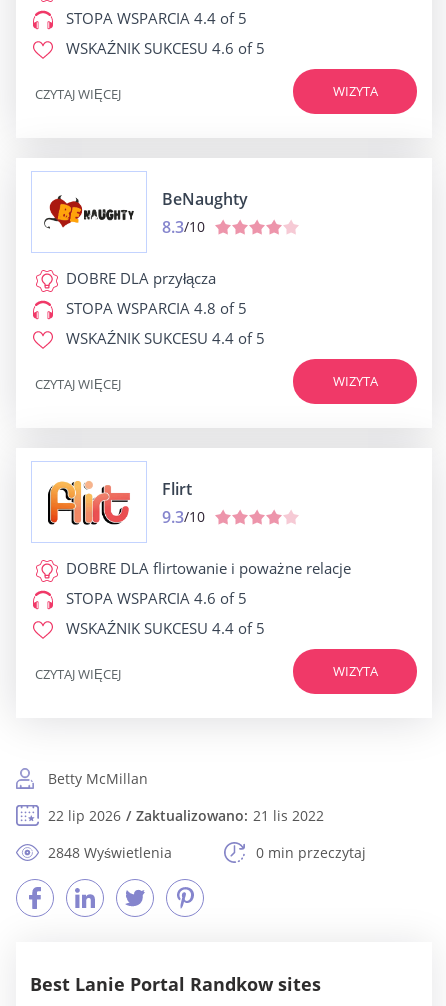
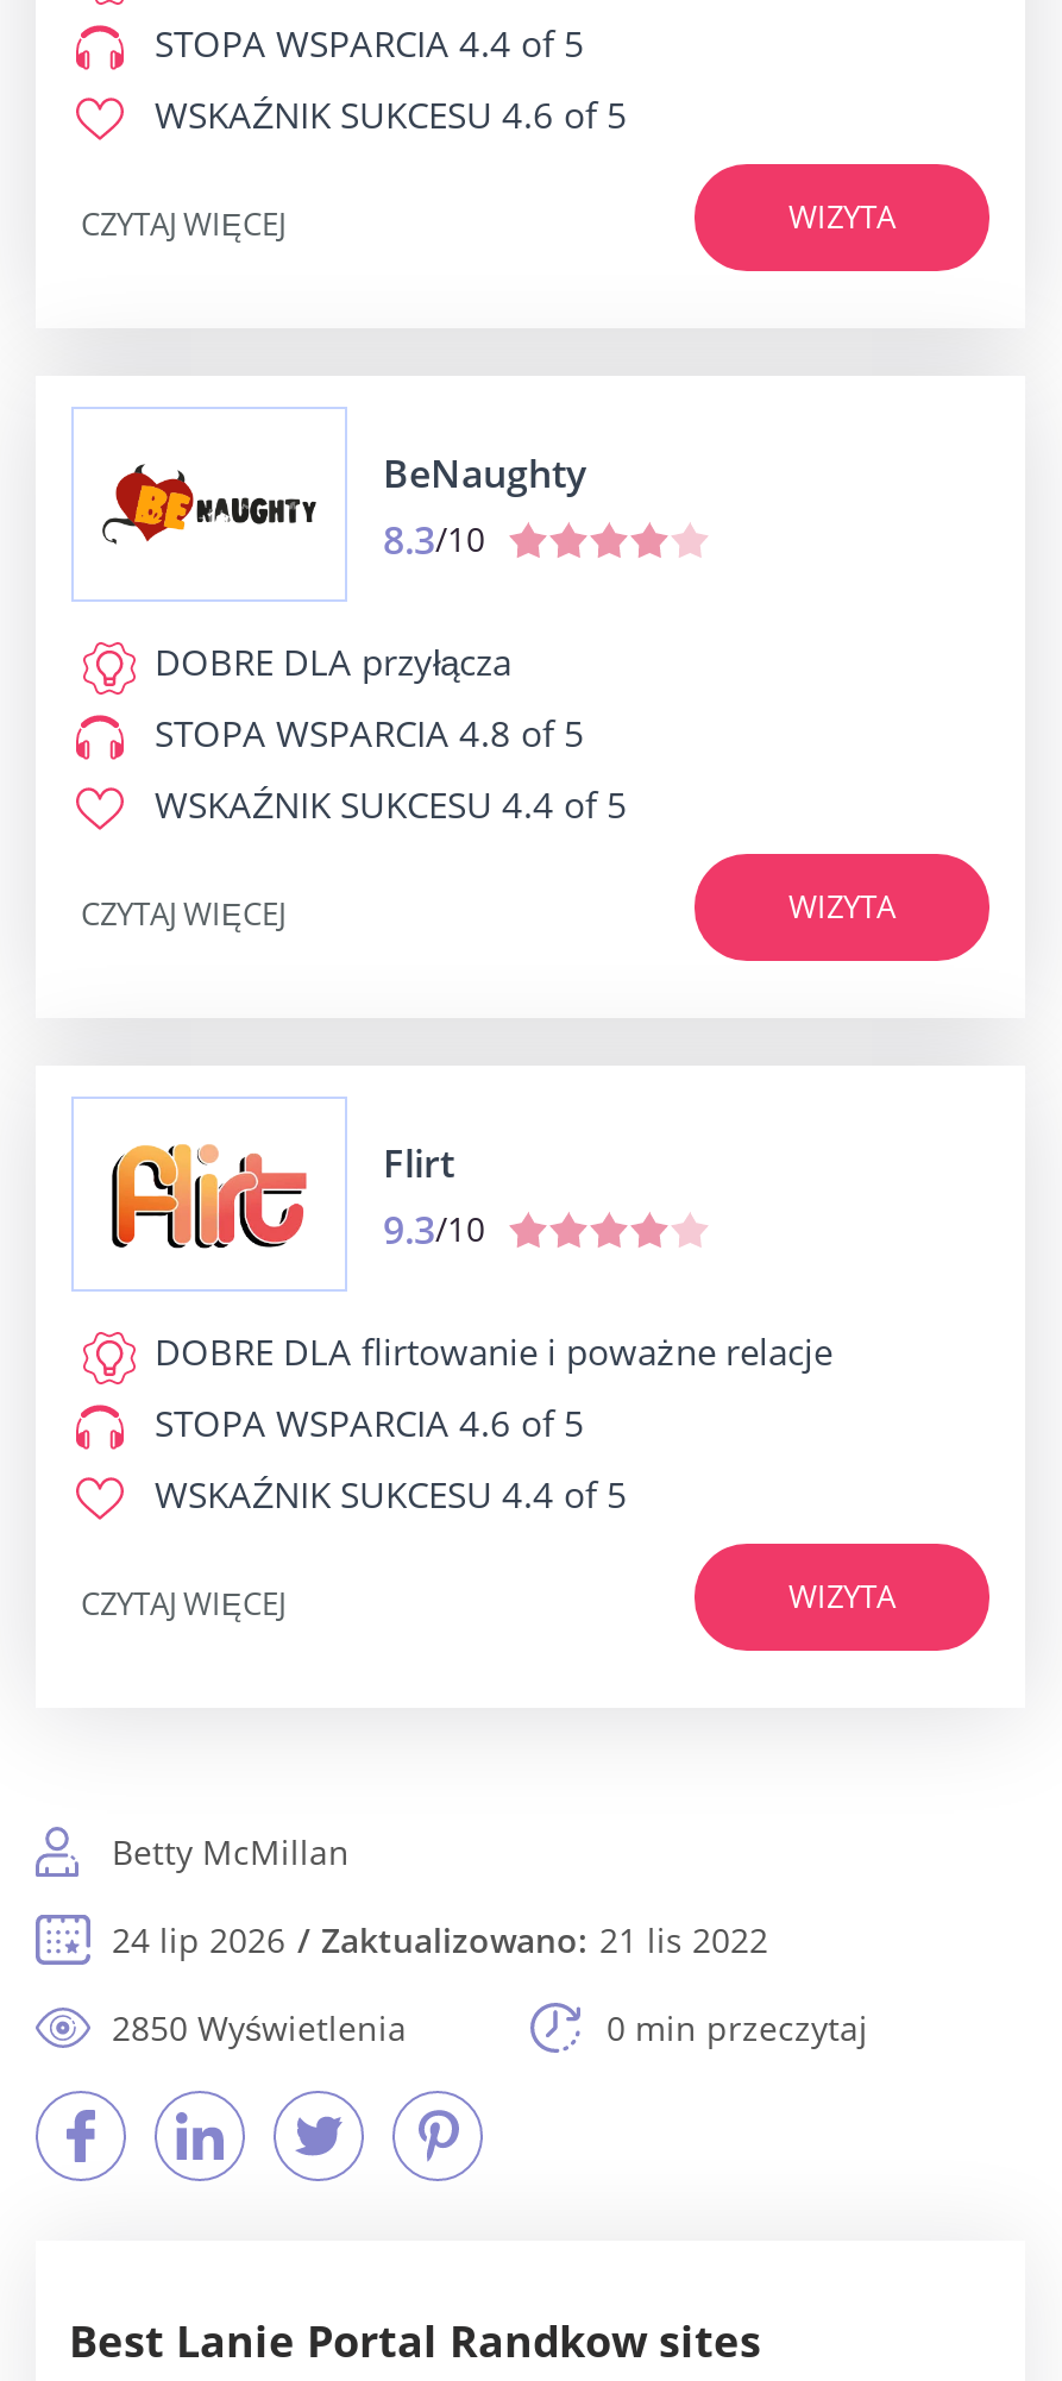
- 22 lip 2026 Zaktualizowano: 21 lis 2022
+ 24 lip 2026 Zaktualizowano: 21 lis 2022

- 2848 Wyświetlenia
+ 2850 Wyświetlenia
